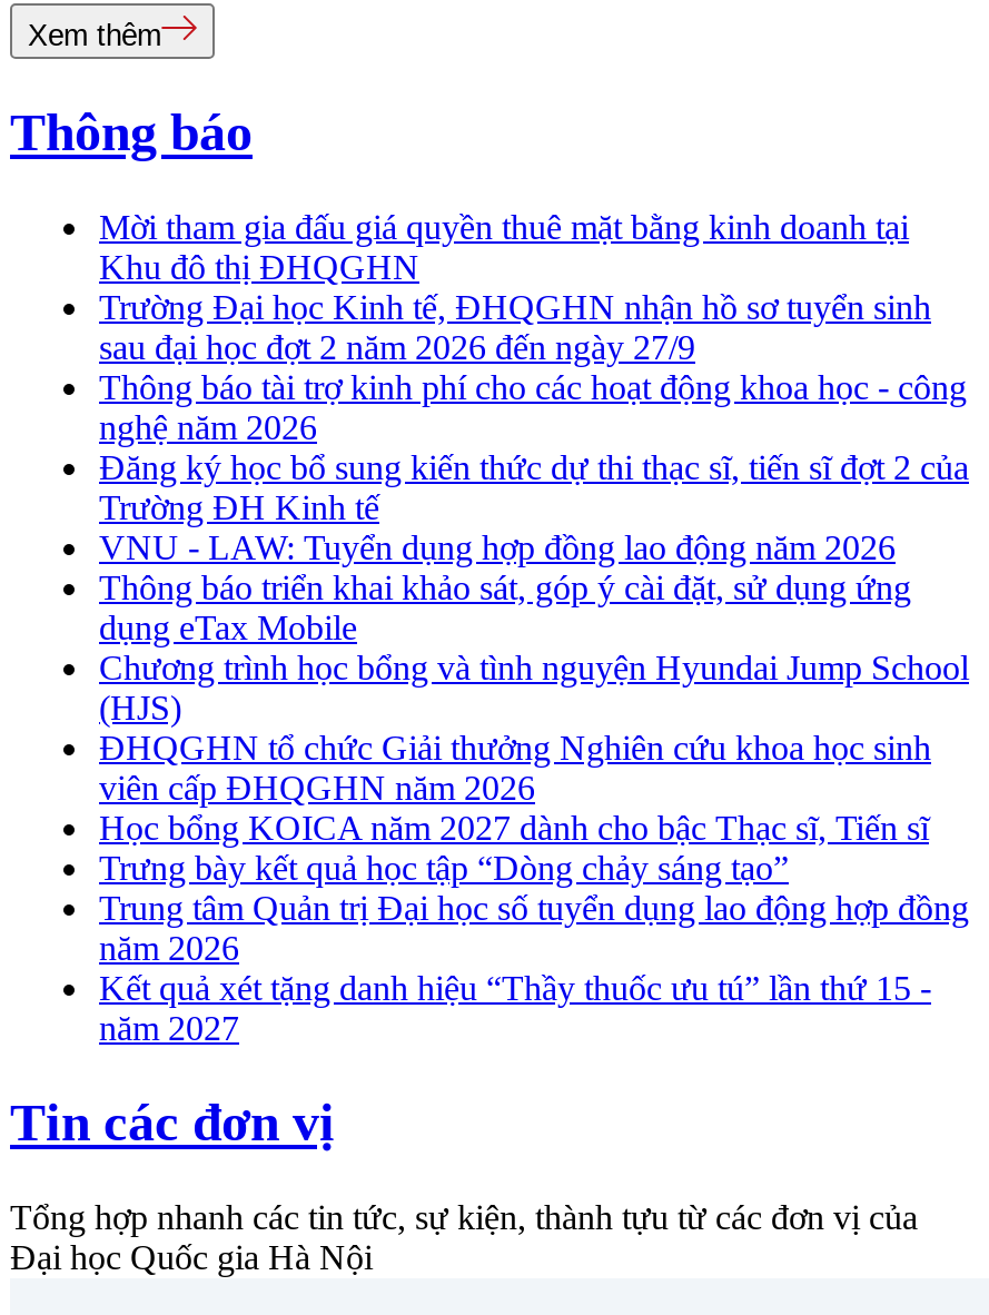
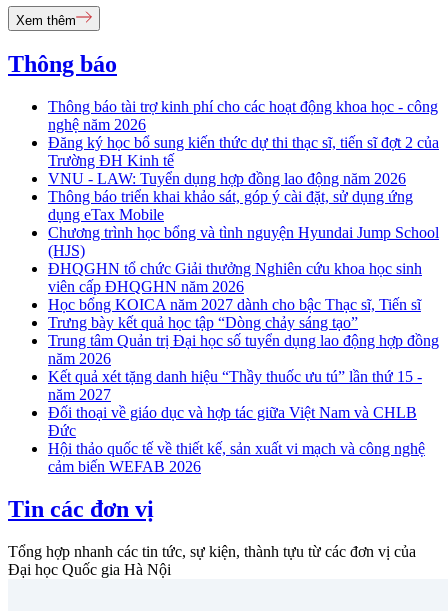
- Mời tham gia đấu giá quyền thuê mặt bằng kinh doanh tại
- Khu đô thị ĐHQGHN
- Trường Đại học Kinh tế, ĐHQGHN nhận hồ sơ tuyển sinh
- sau đại học đợt 2 năm 2026 đến ngày 27/9

moved up: Thông báo tài trợ kinh phí cho các hoạt động khoa học - công | nghệ năm 2026 | Đăng ký học bổ sung kiến thức dự thi thạc sĩ, tiến sĩ đợt 2 của | ... | Kết quả xét tặng danh hiệu “Thầy thuốc ưu tú” lần thứ 15 - | năm 2027

+ Đối thoại về giáo dục và hợp tác giữa Việt Nam và CHLB
+ Đức
+ Hội thảo quốc tế về thiết kế, sản xuất vi mạch và công nghệ
+ cảm biến WEFAB 2026
